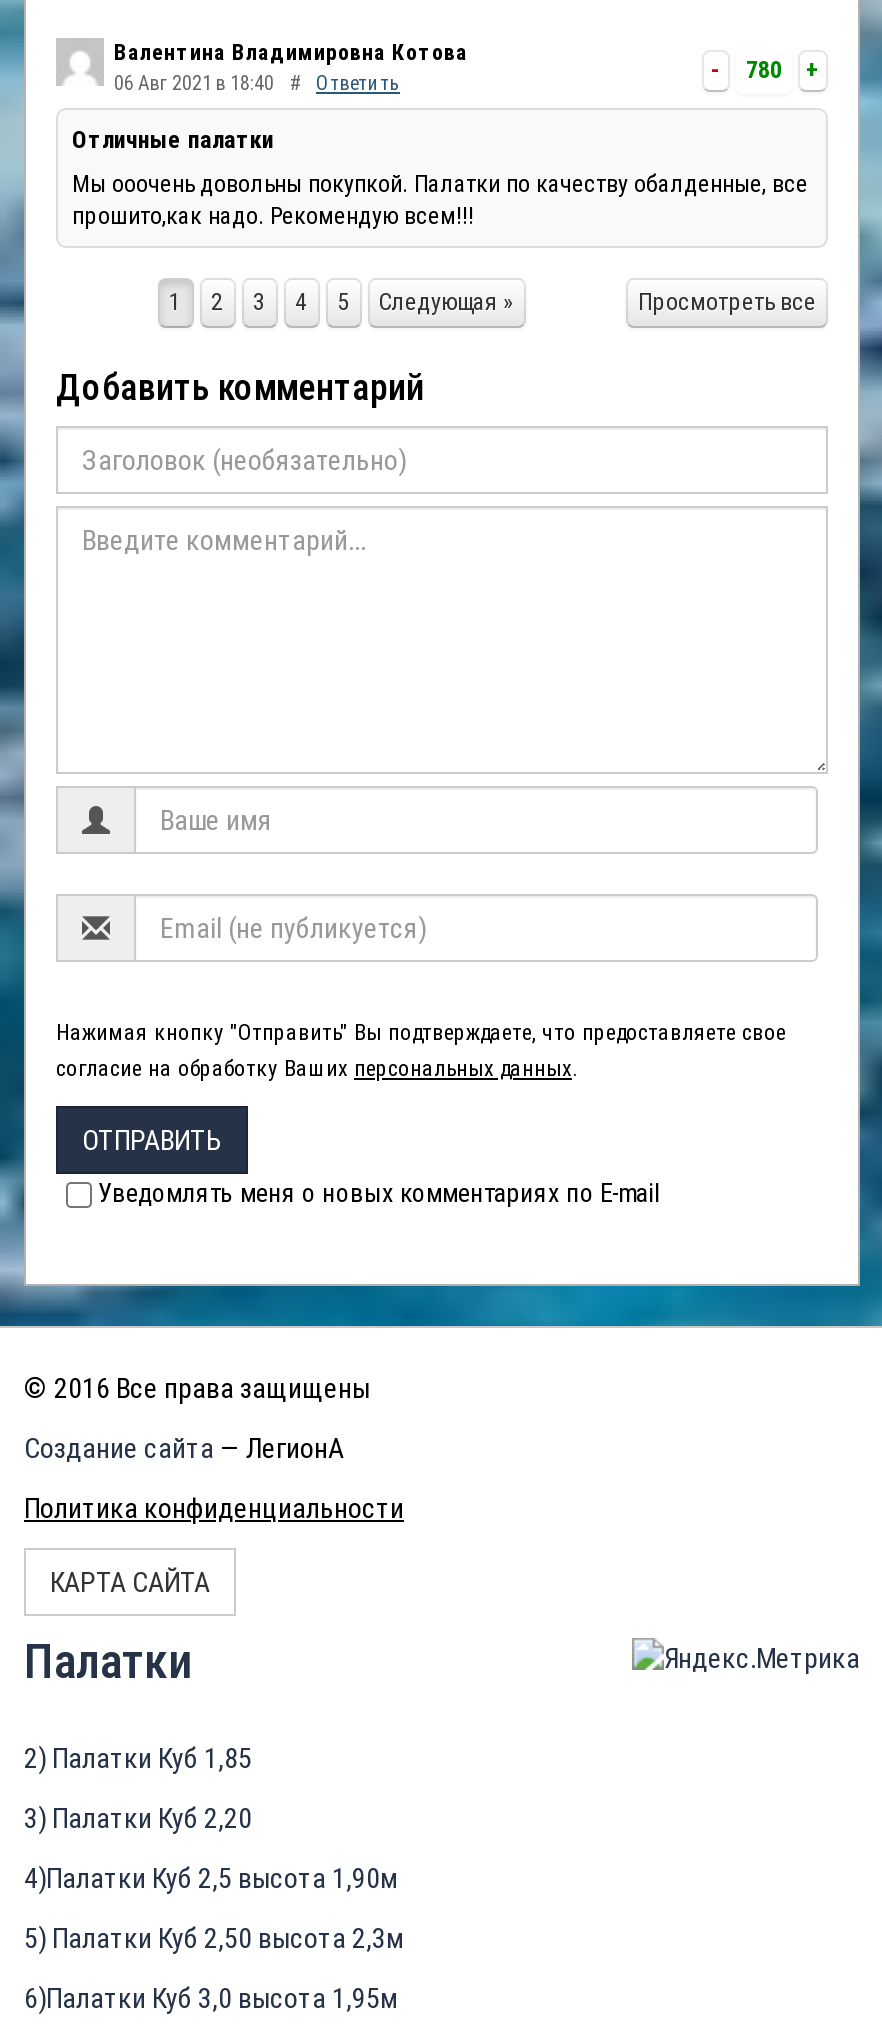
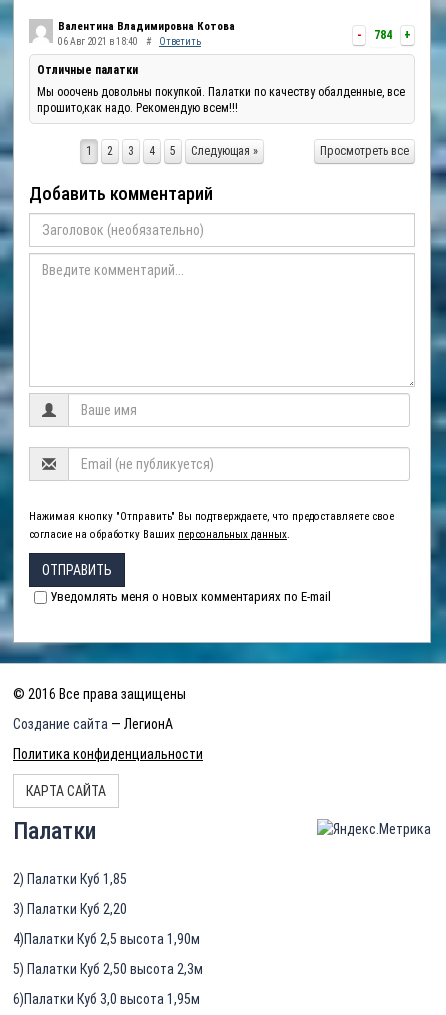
- 780
+ 784
